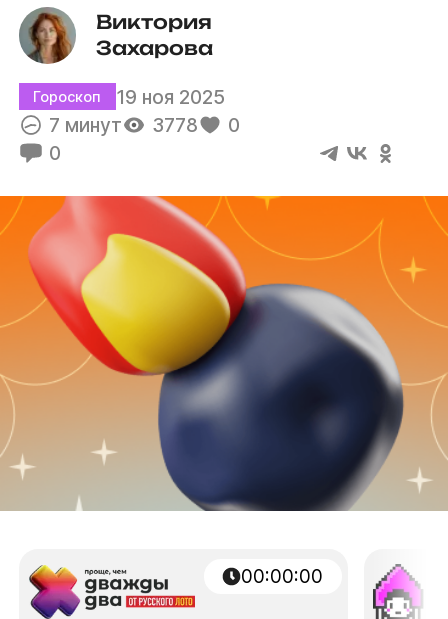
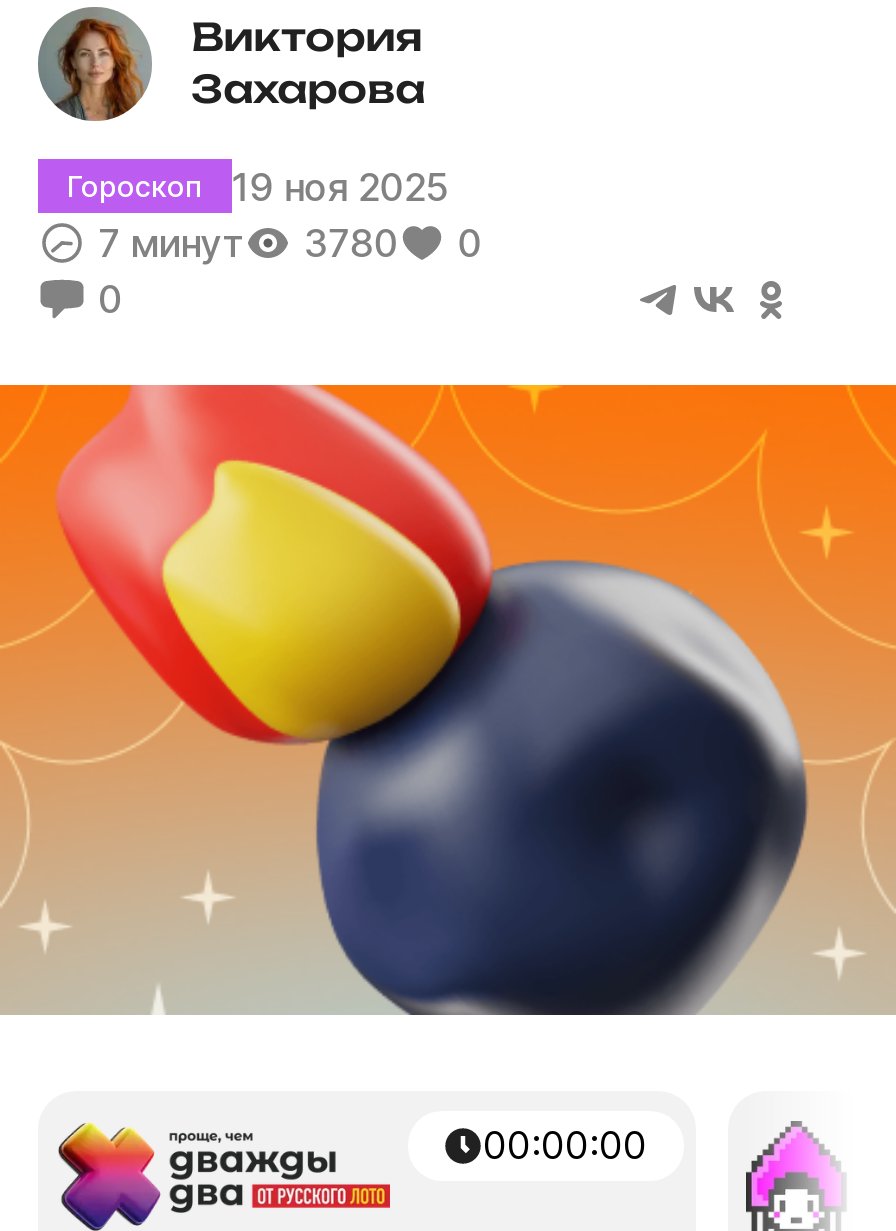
- 7 минут 3778 0
+ 7 минут 3780 0
